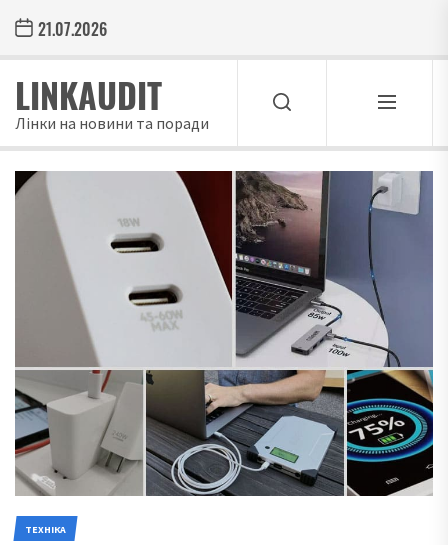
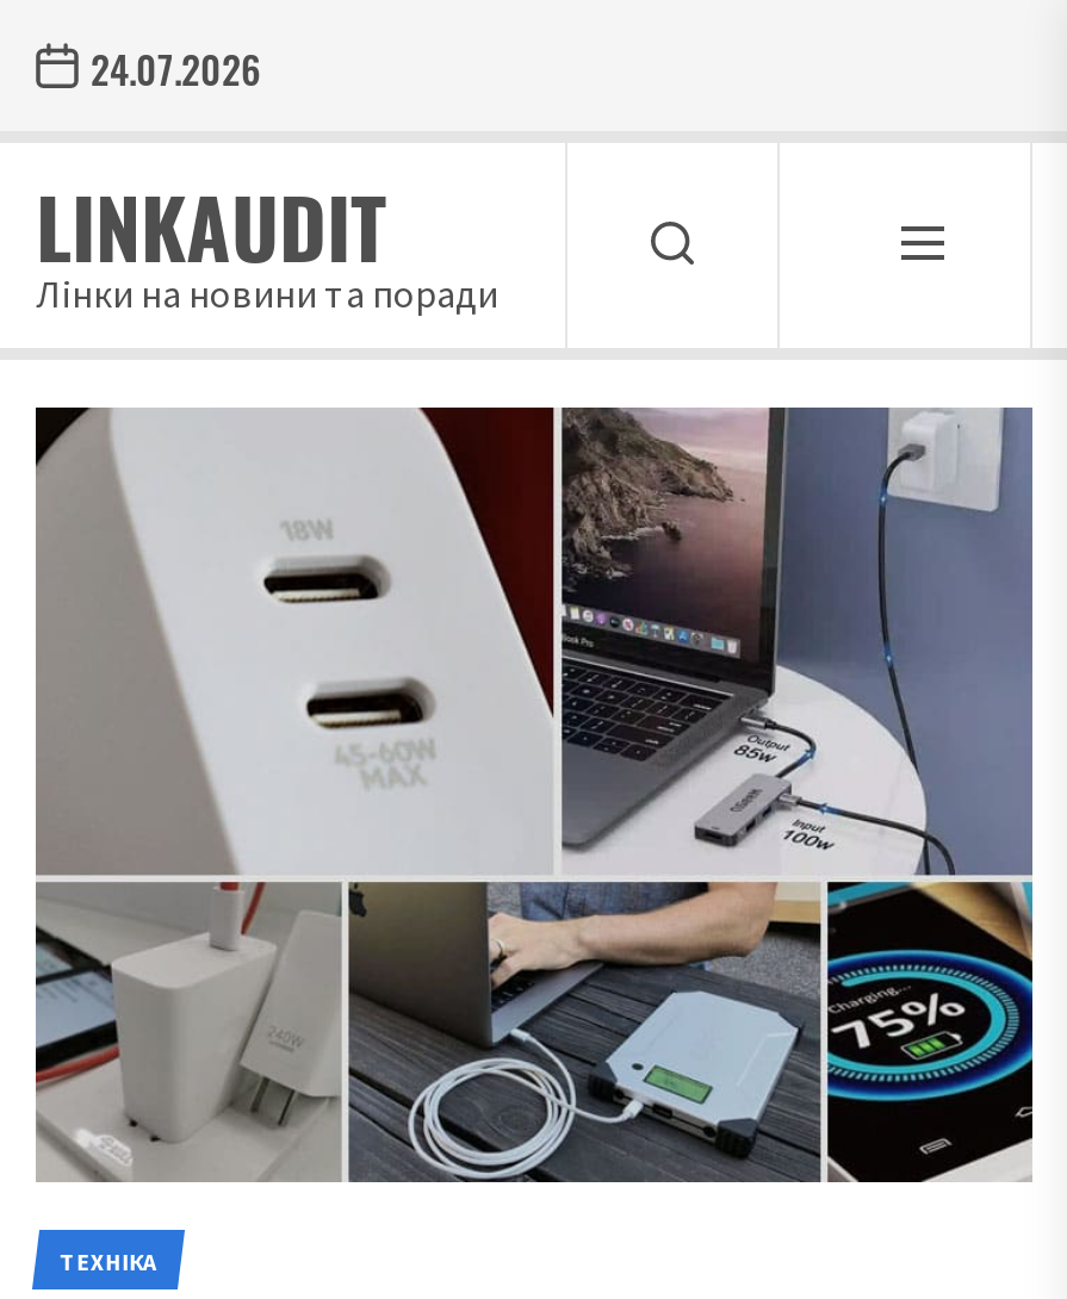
- 21.07.2026
+ 24.07.2026
